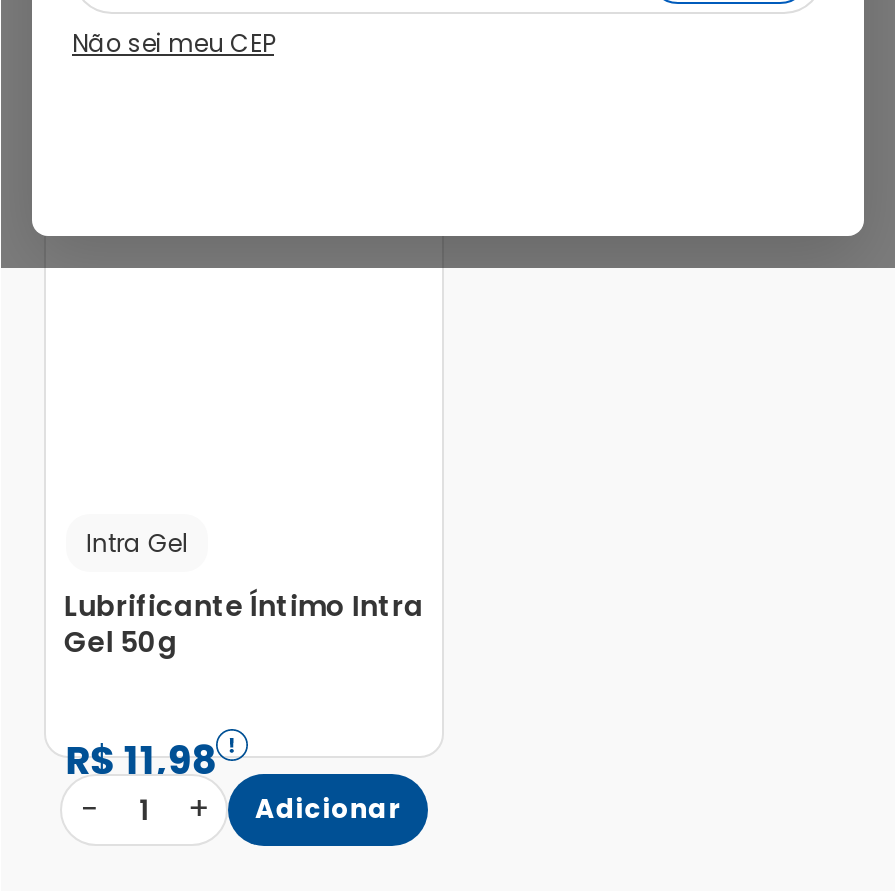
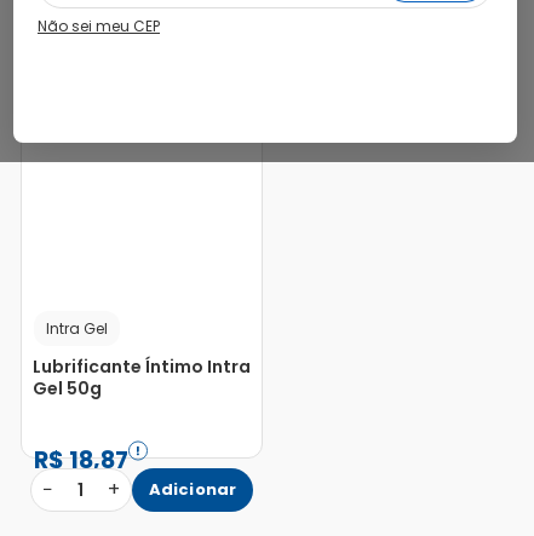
- R$ 11,98
+ R$ 18,87
